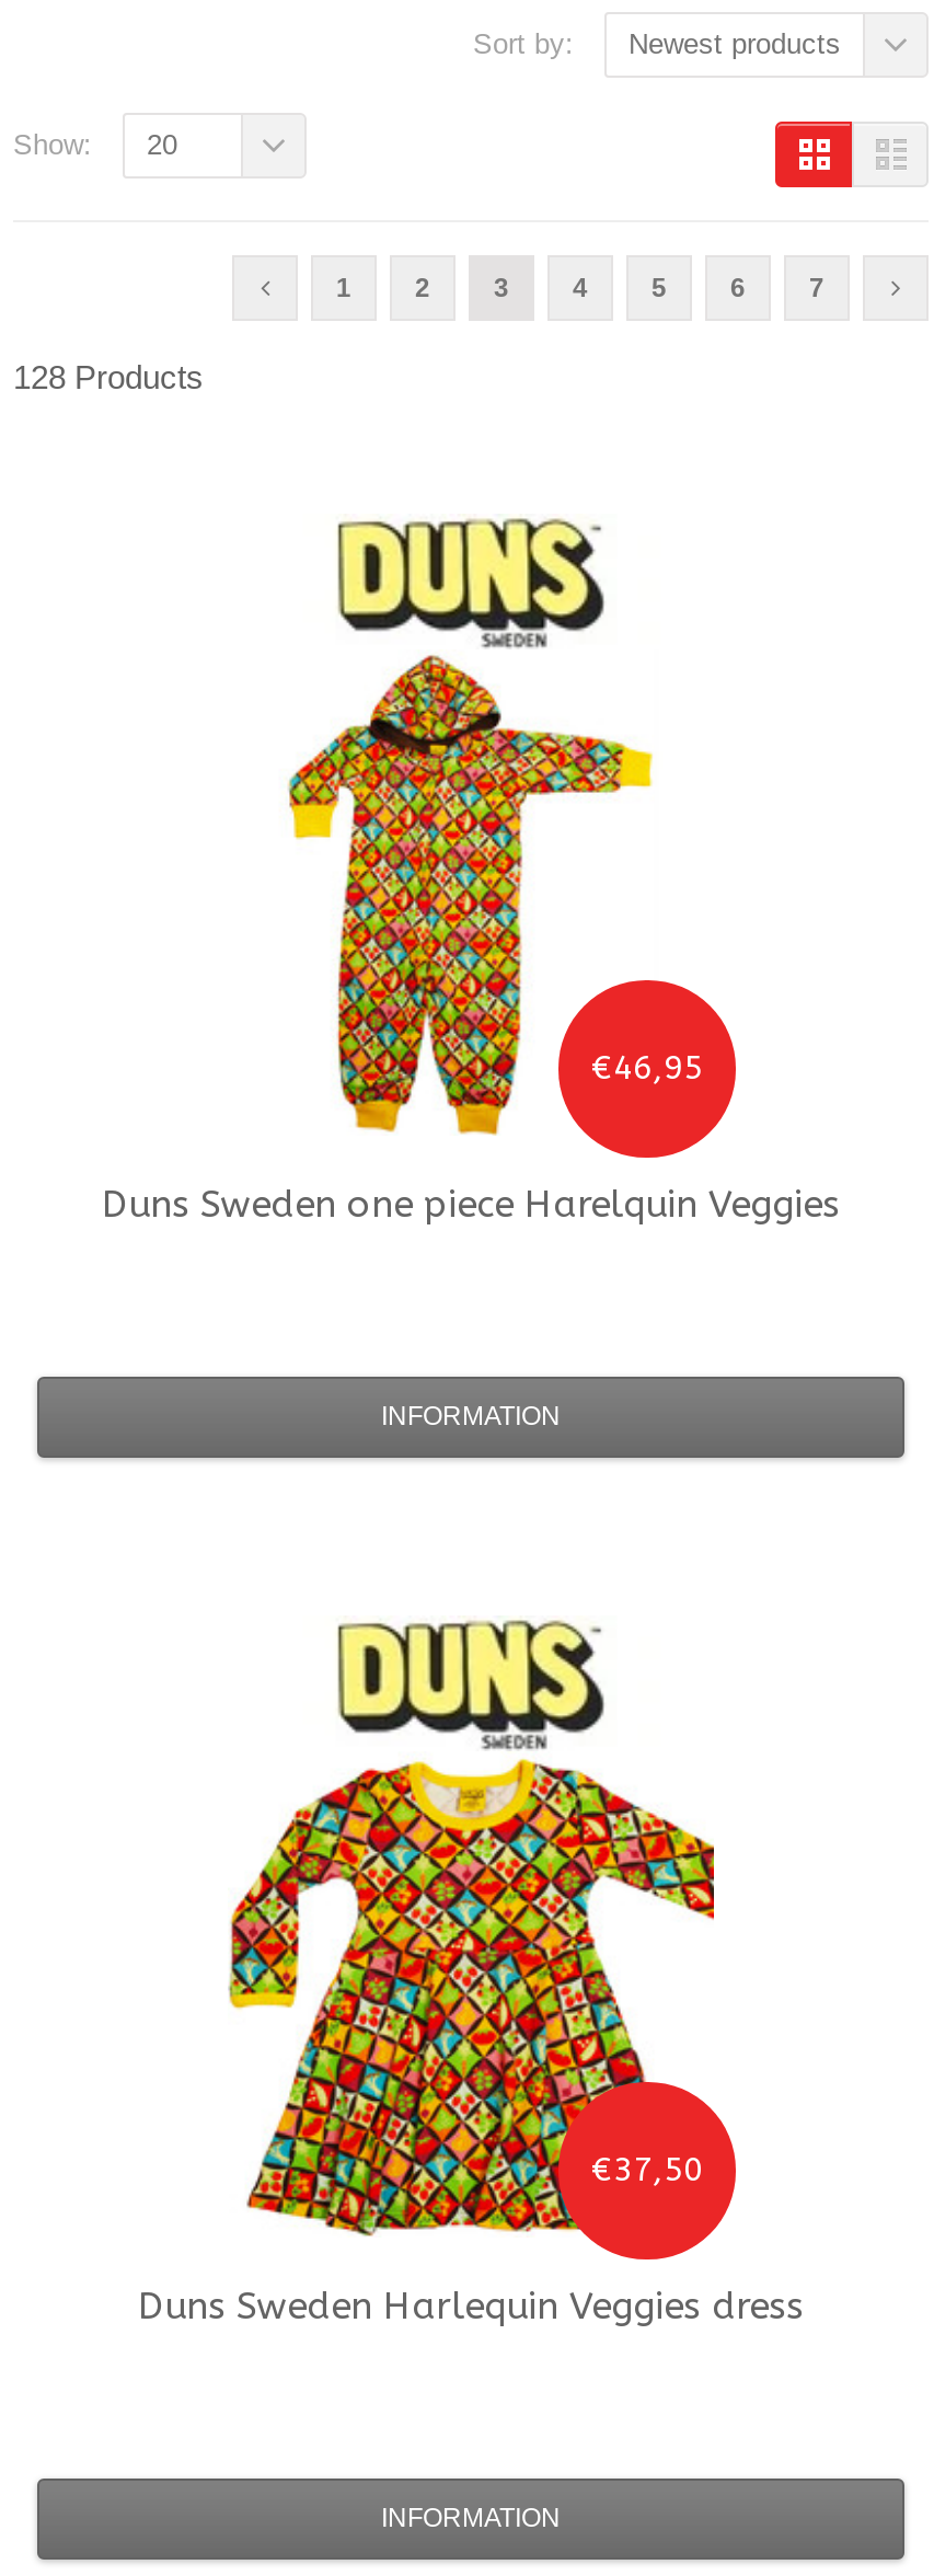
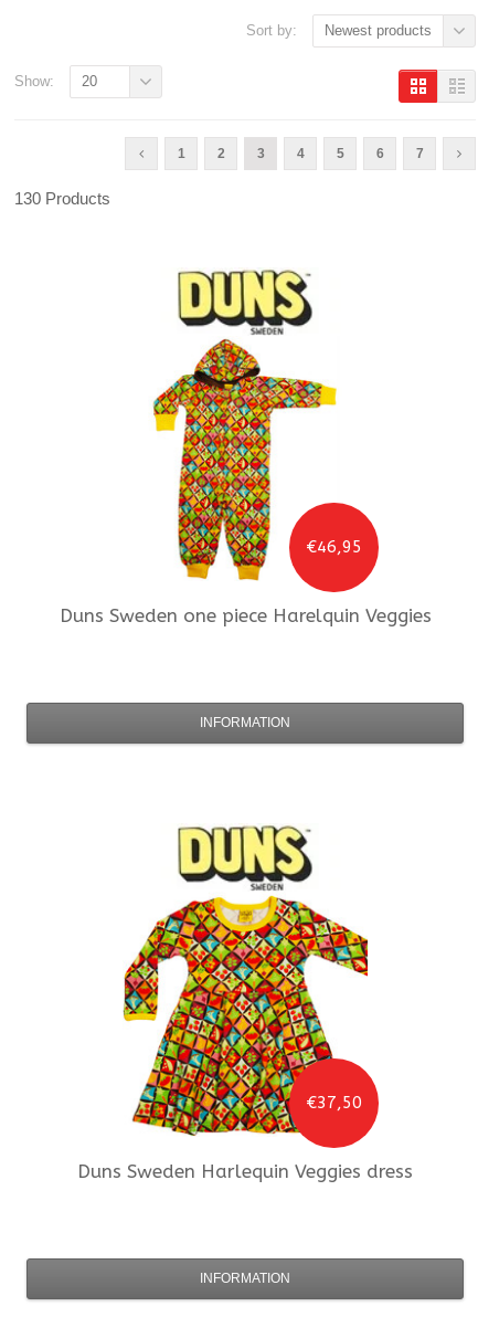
- 128 Products
+ 130 Products
